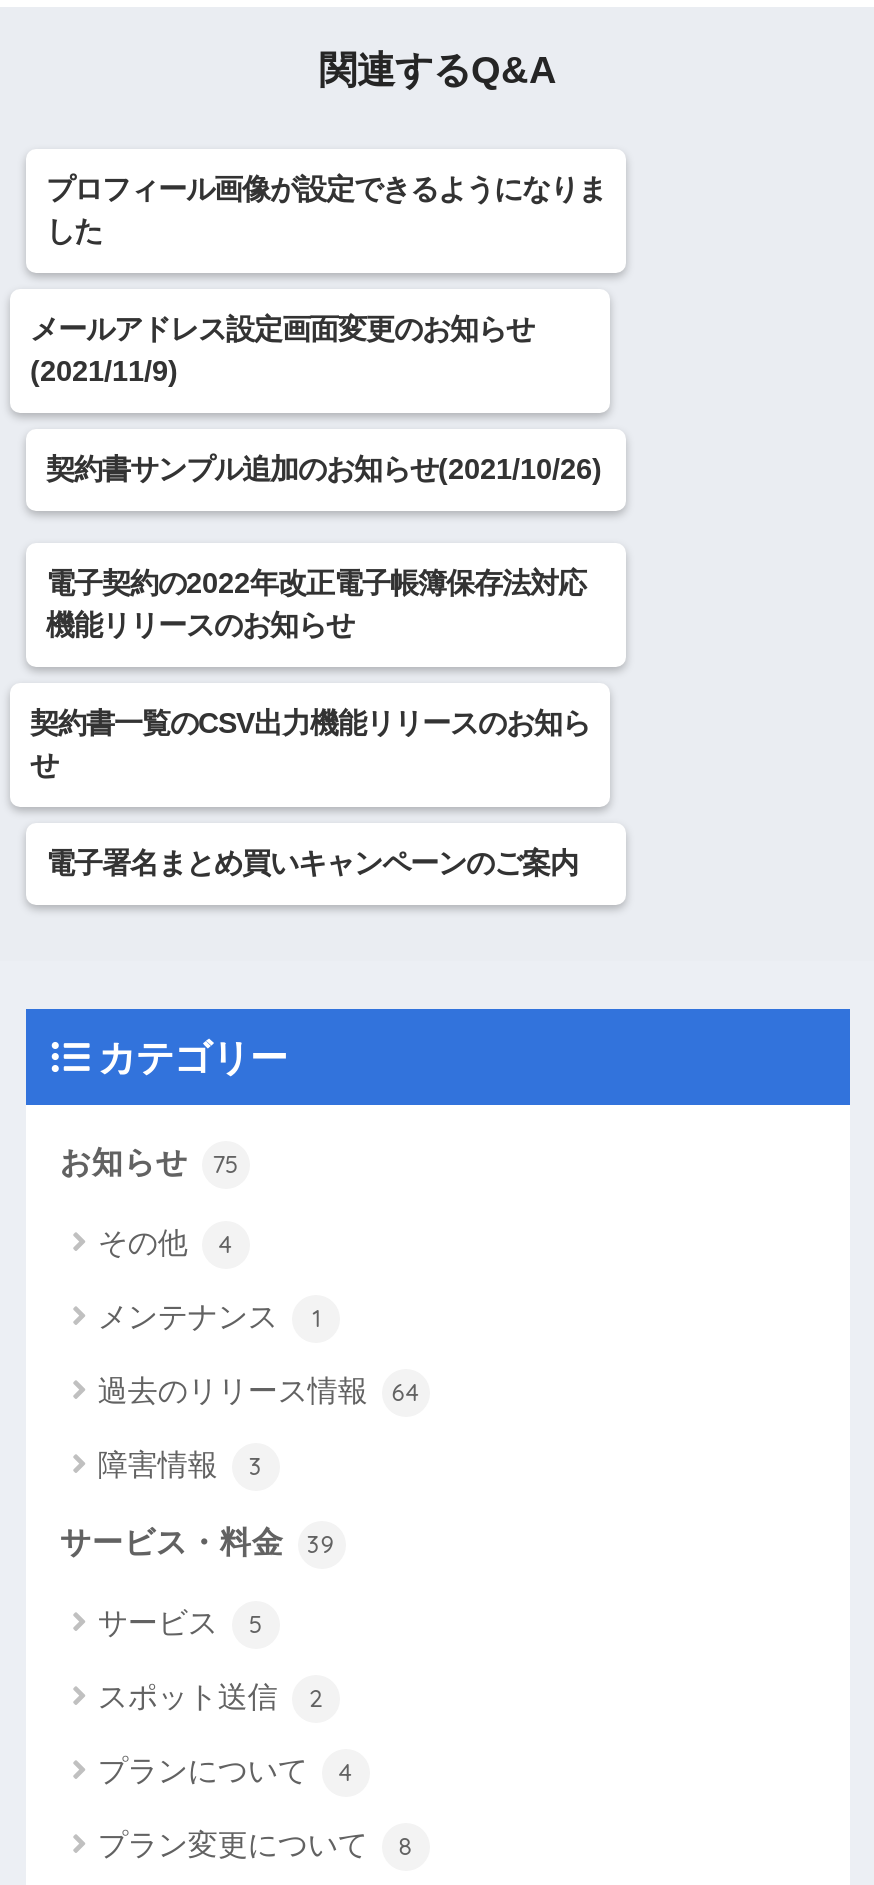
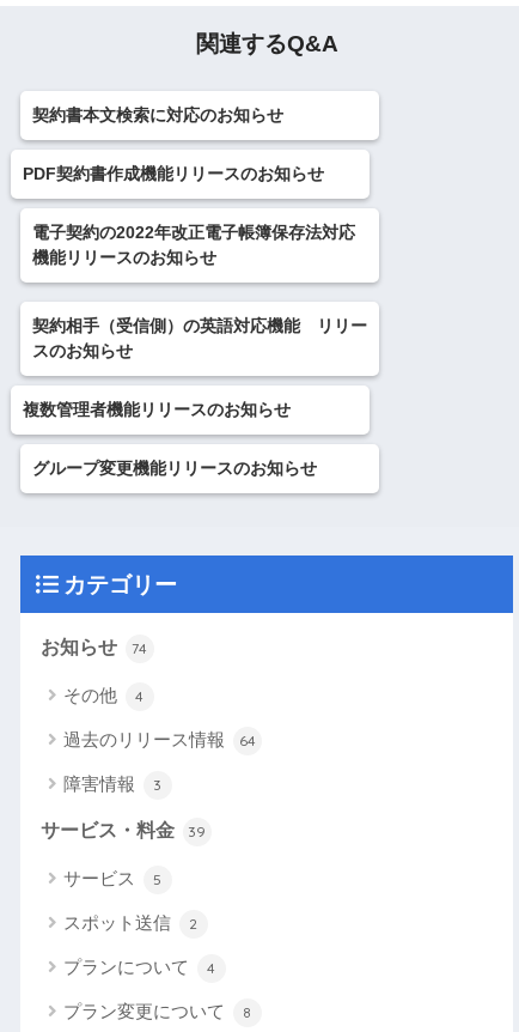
- プロフィール画像が設定できるようになりま
- した
- メールアドレス設定画面変更のお知らせ
- (2021/11/9)
- 契約書サンプル追加のお知らせ(2021/10/26)
+ 契約書本文検索に対応のお知らせ
+ PDF契約書作成機能リリースのお知らせ

moved up: 電子契約の2022年改正電子帳簿保存法対応 | 機能リリースのお知らせ

- 契約書一覧のCSV出力機能リリースのお知ら
- せ
- 電子署名まとめ買いキャンペーンのご案内
+ 契約相手（受信側）の英語対応機能 リリー
+ スのお知らせ
+ 複数管理者機能リリースのお知らせ
+ グループ変更機能リリースのお知らせ

- お知らせ 75
+ お知らせ 74

- メンテナンス
- 1
